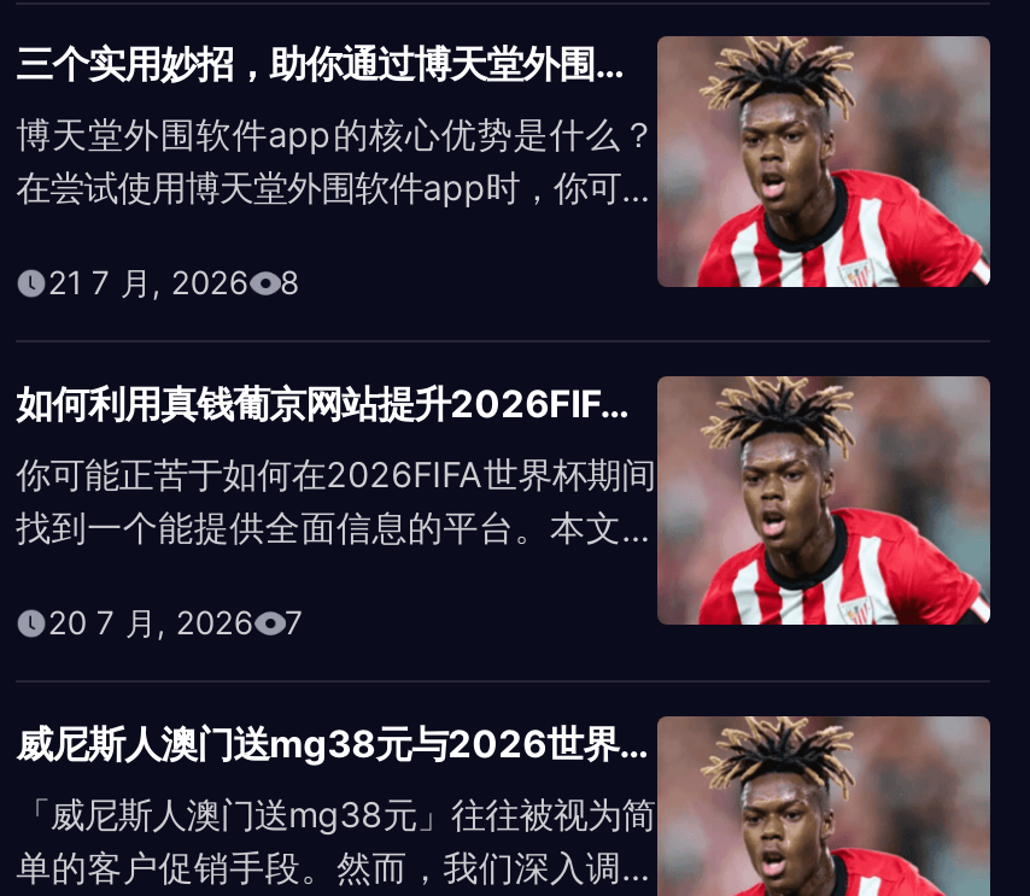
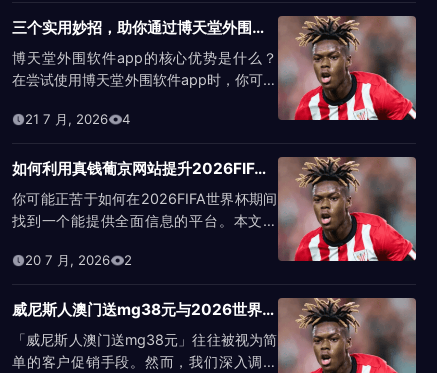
- 21 7 月, 2026 8
+ 21 7 月, 2026 4

- 20 7 月, 2026 7
+ 20 7 月, 2026 2
